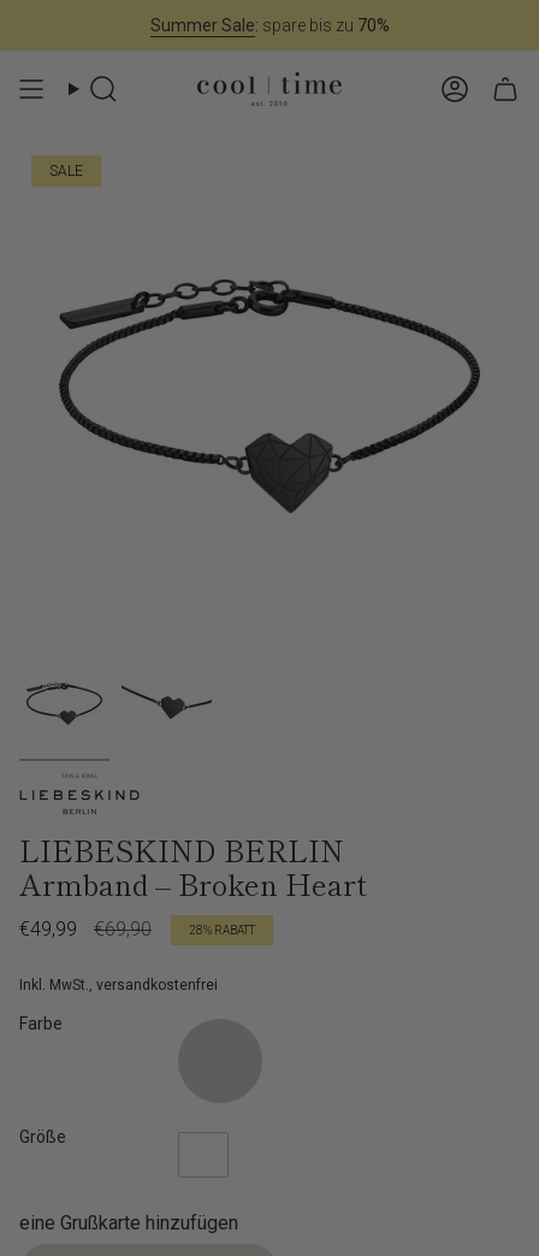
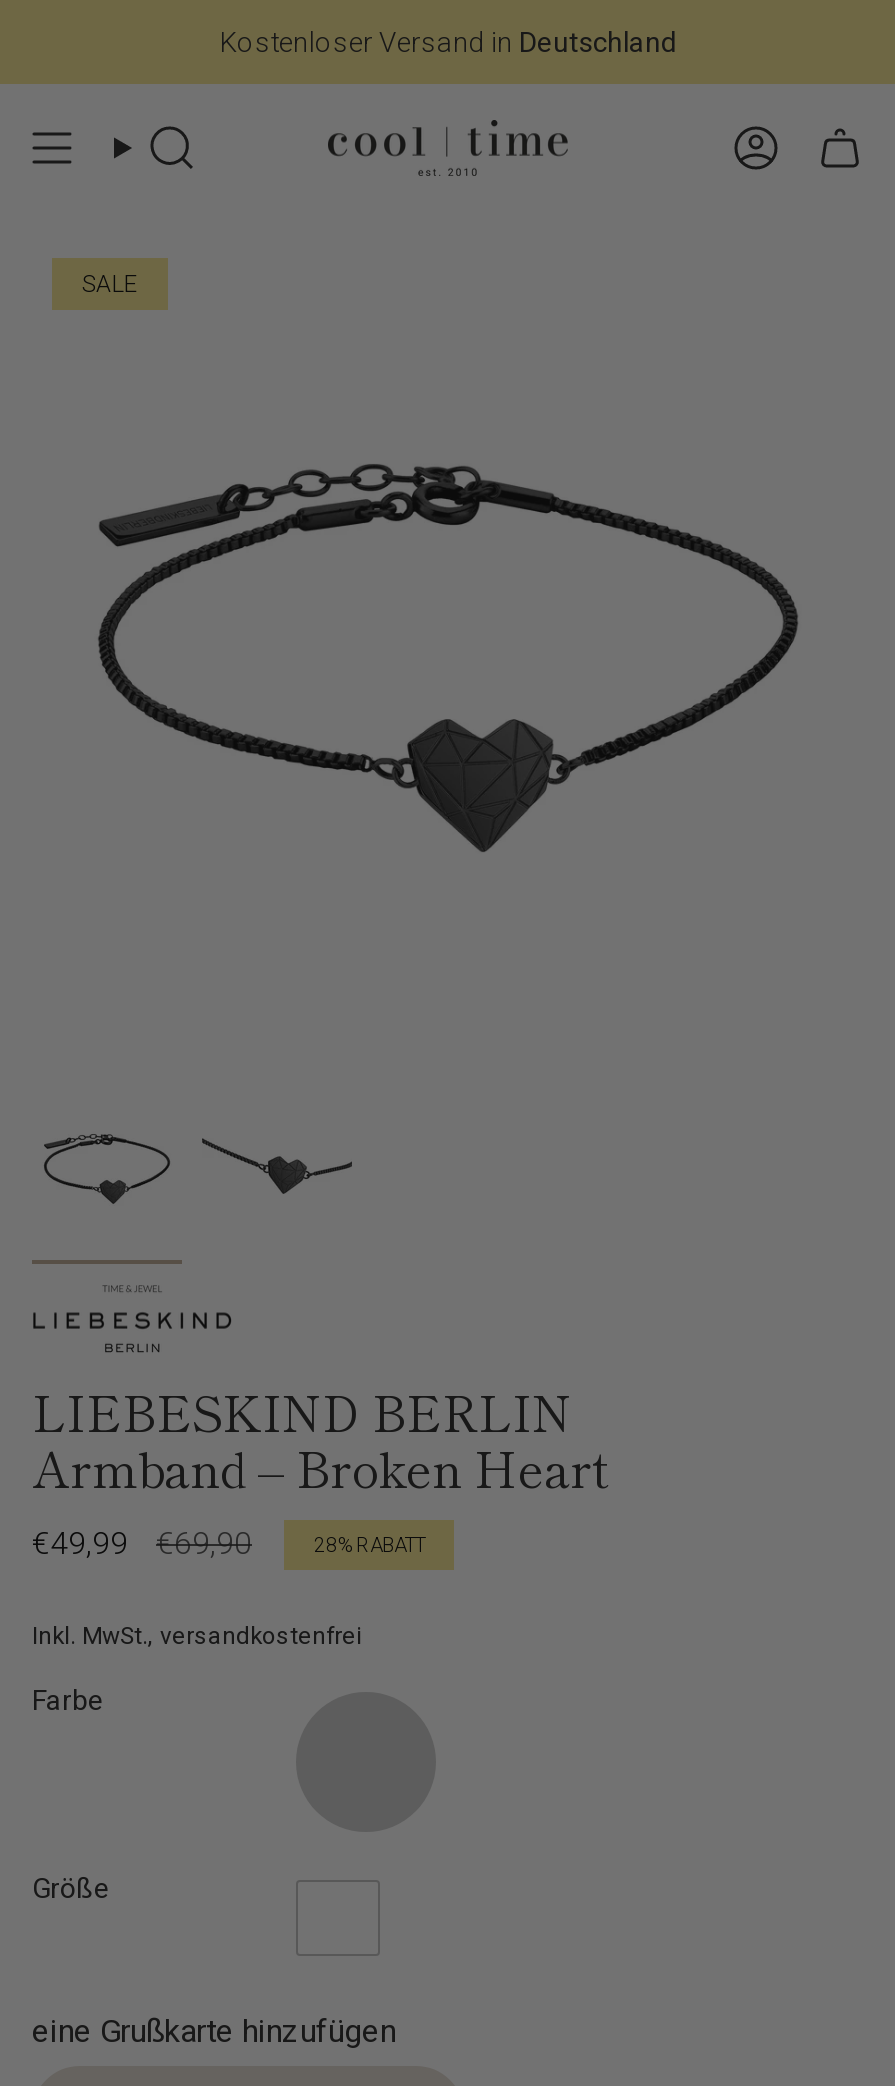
- Summer Sale: spare bis zu 70%
+ Kostenloser Versand in Deutschland
